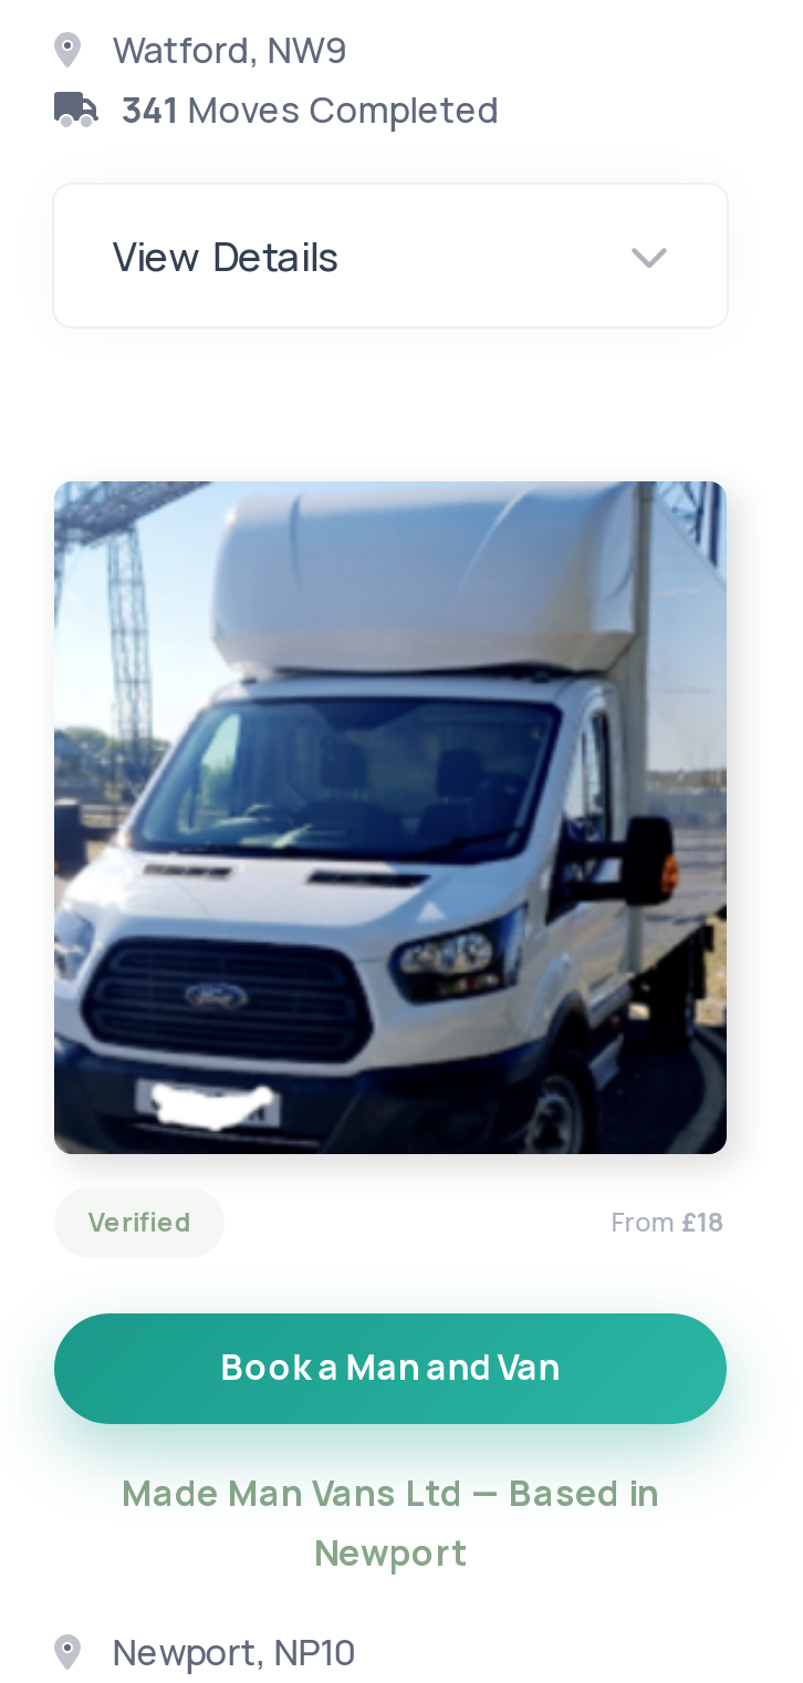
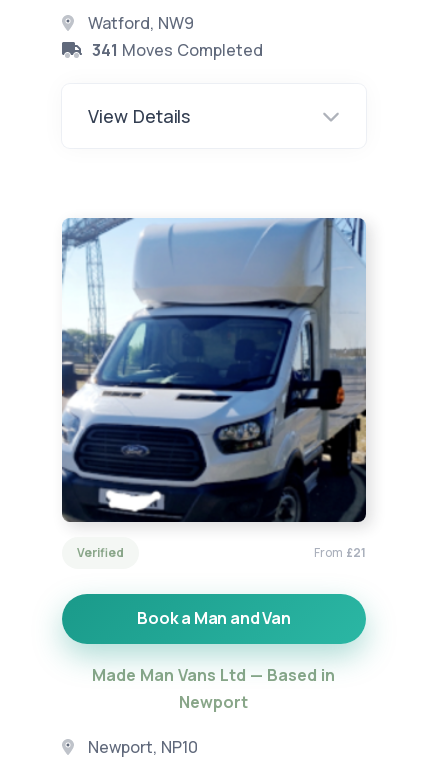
- From £18
+ From £21
